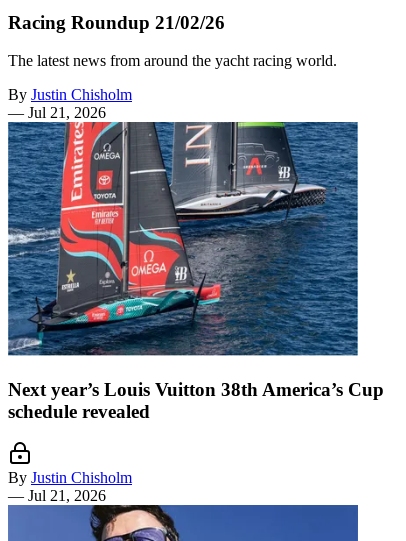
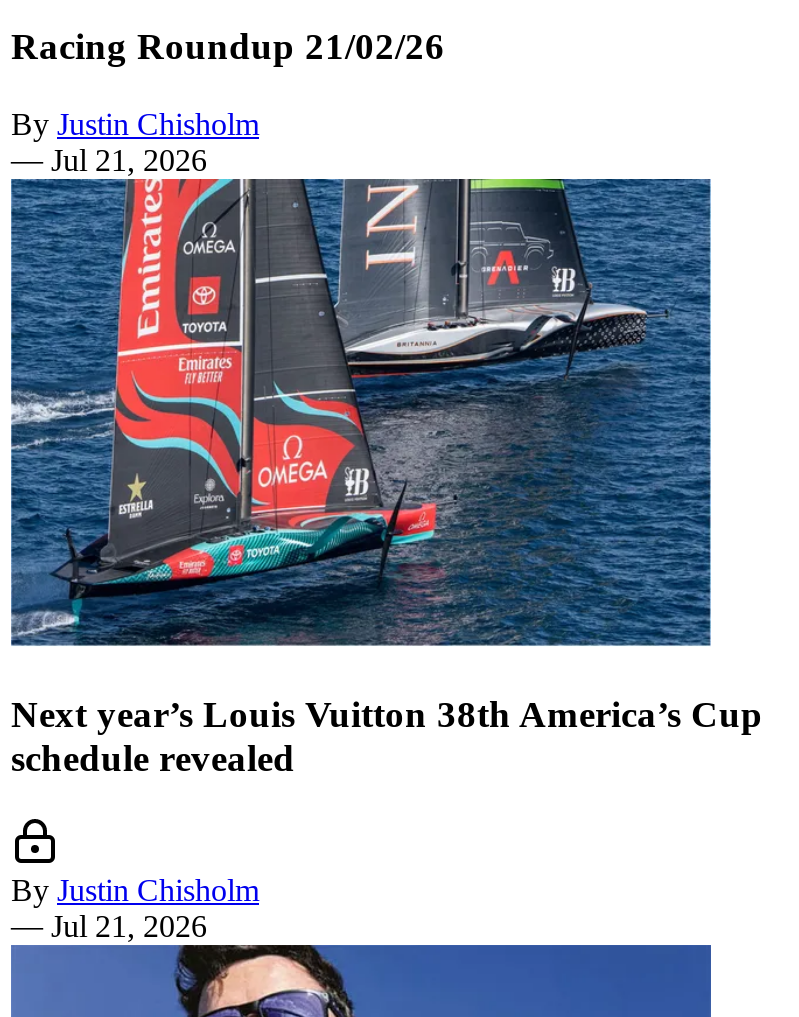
- The latest news from around the yacht racing world.
